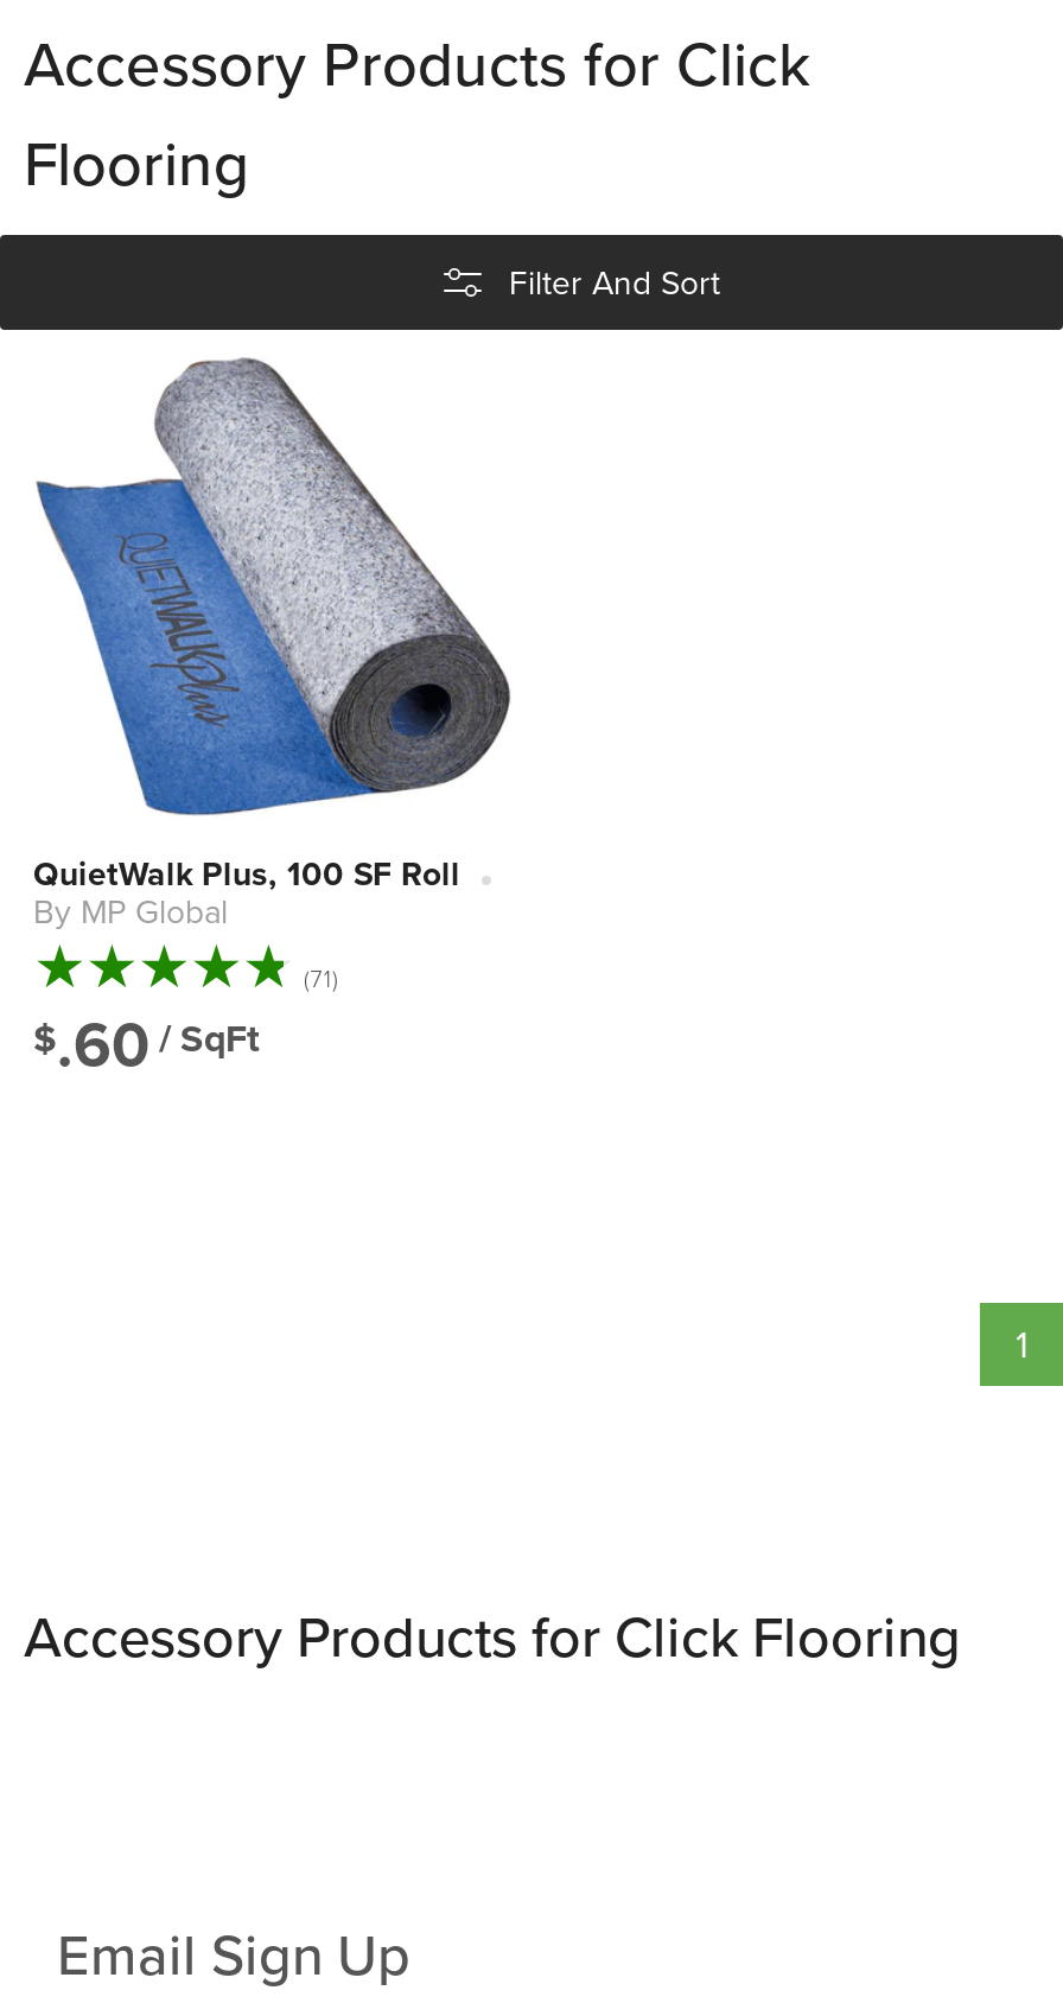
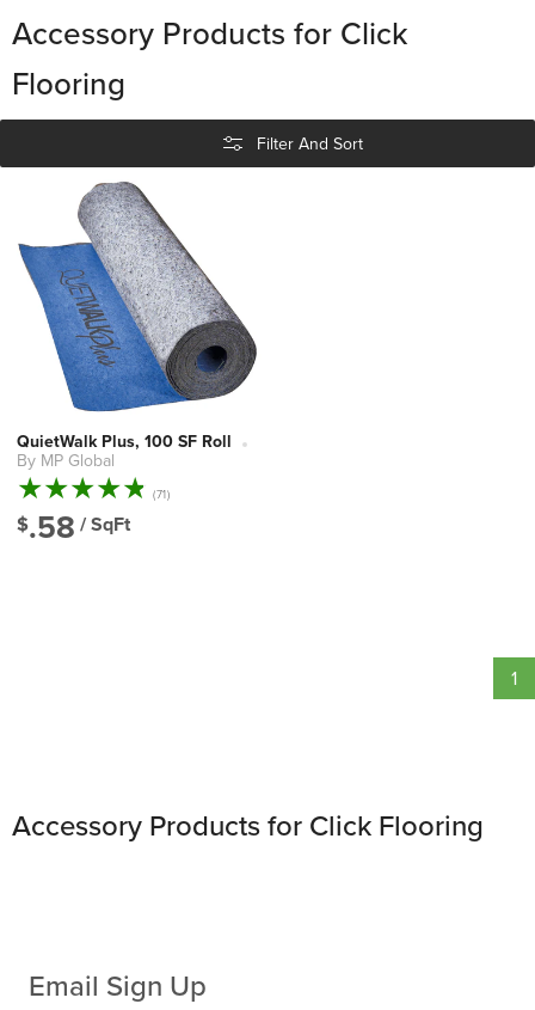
- $.60/SqFt
+ $.58/SqFt
